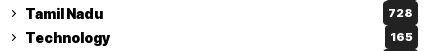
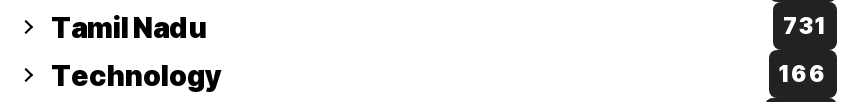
- 728
+ 731

- 165
+ 166
